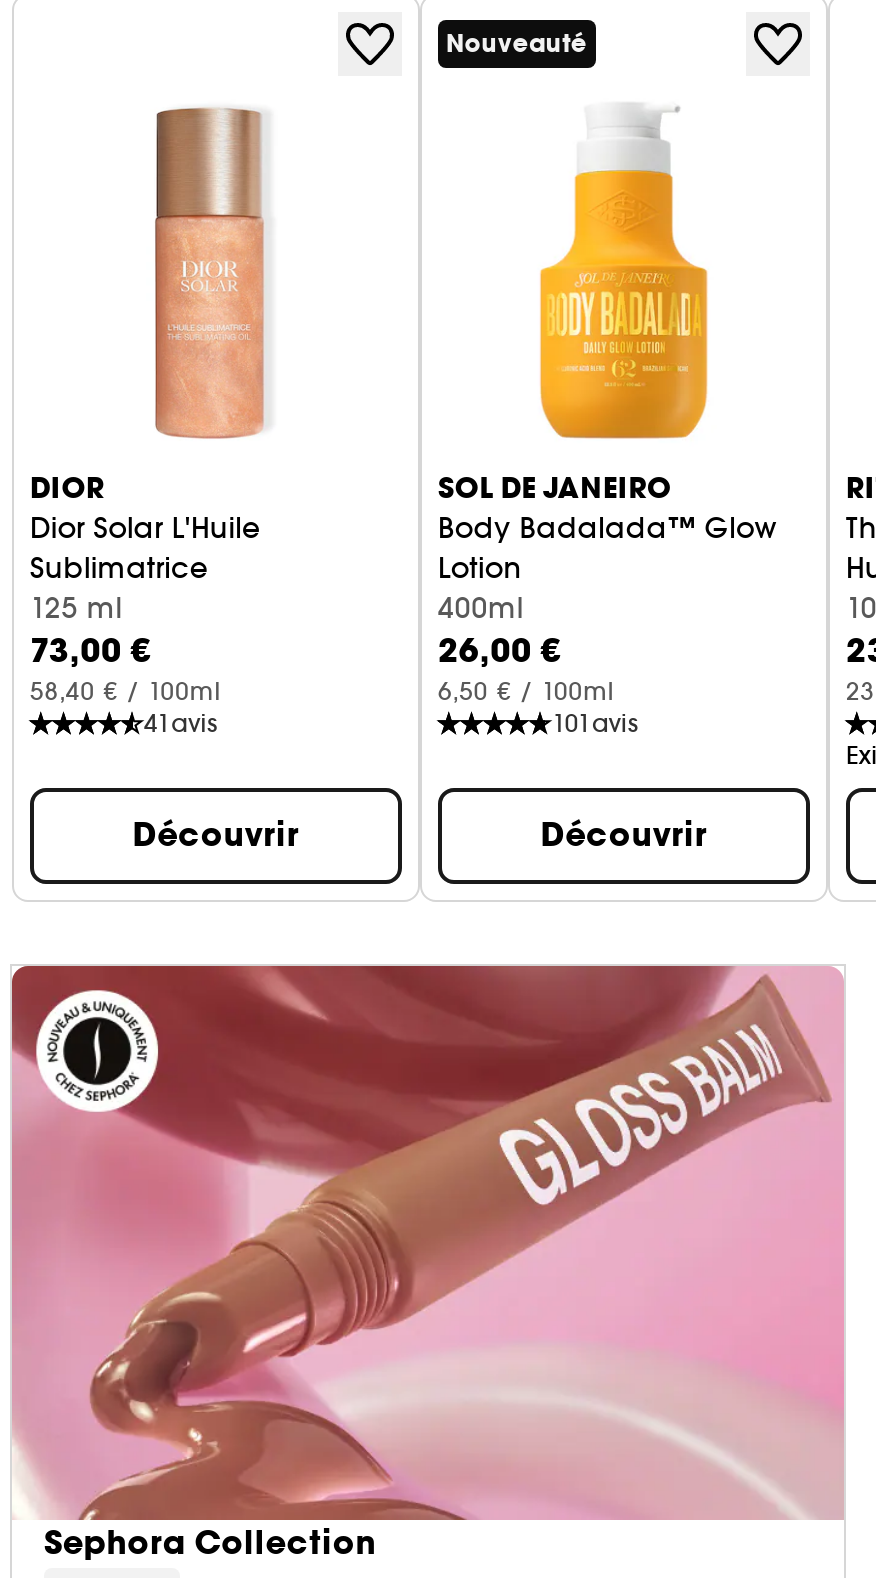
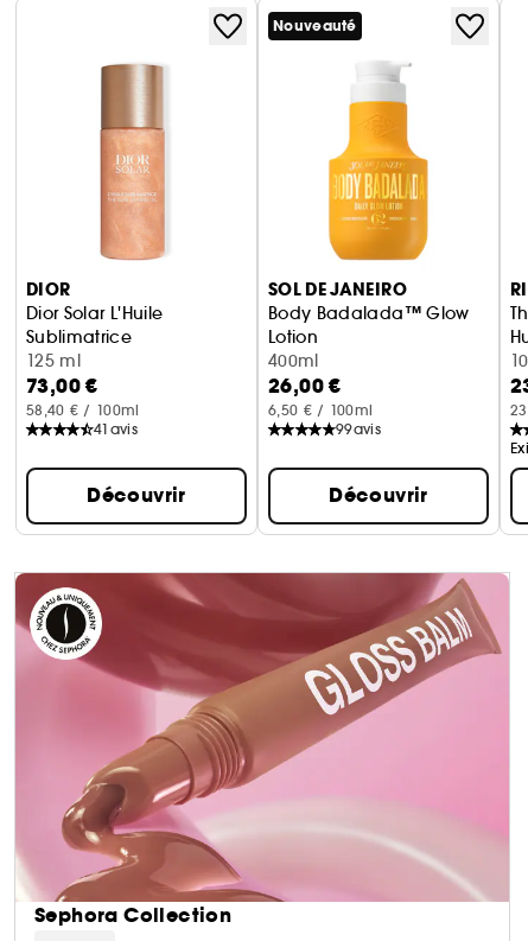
- 101 avis
+ 99 avis
